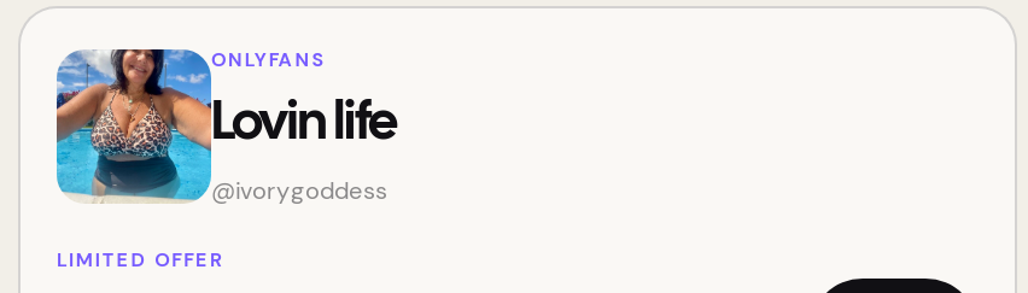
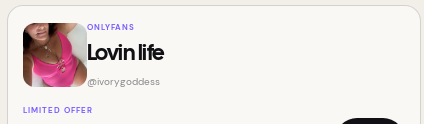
- [image]
+ [image]
